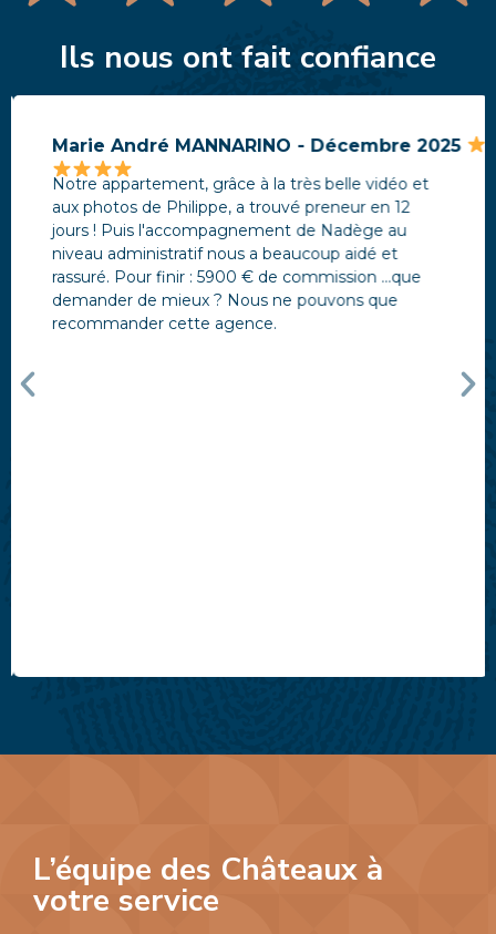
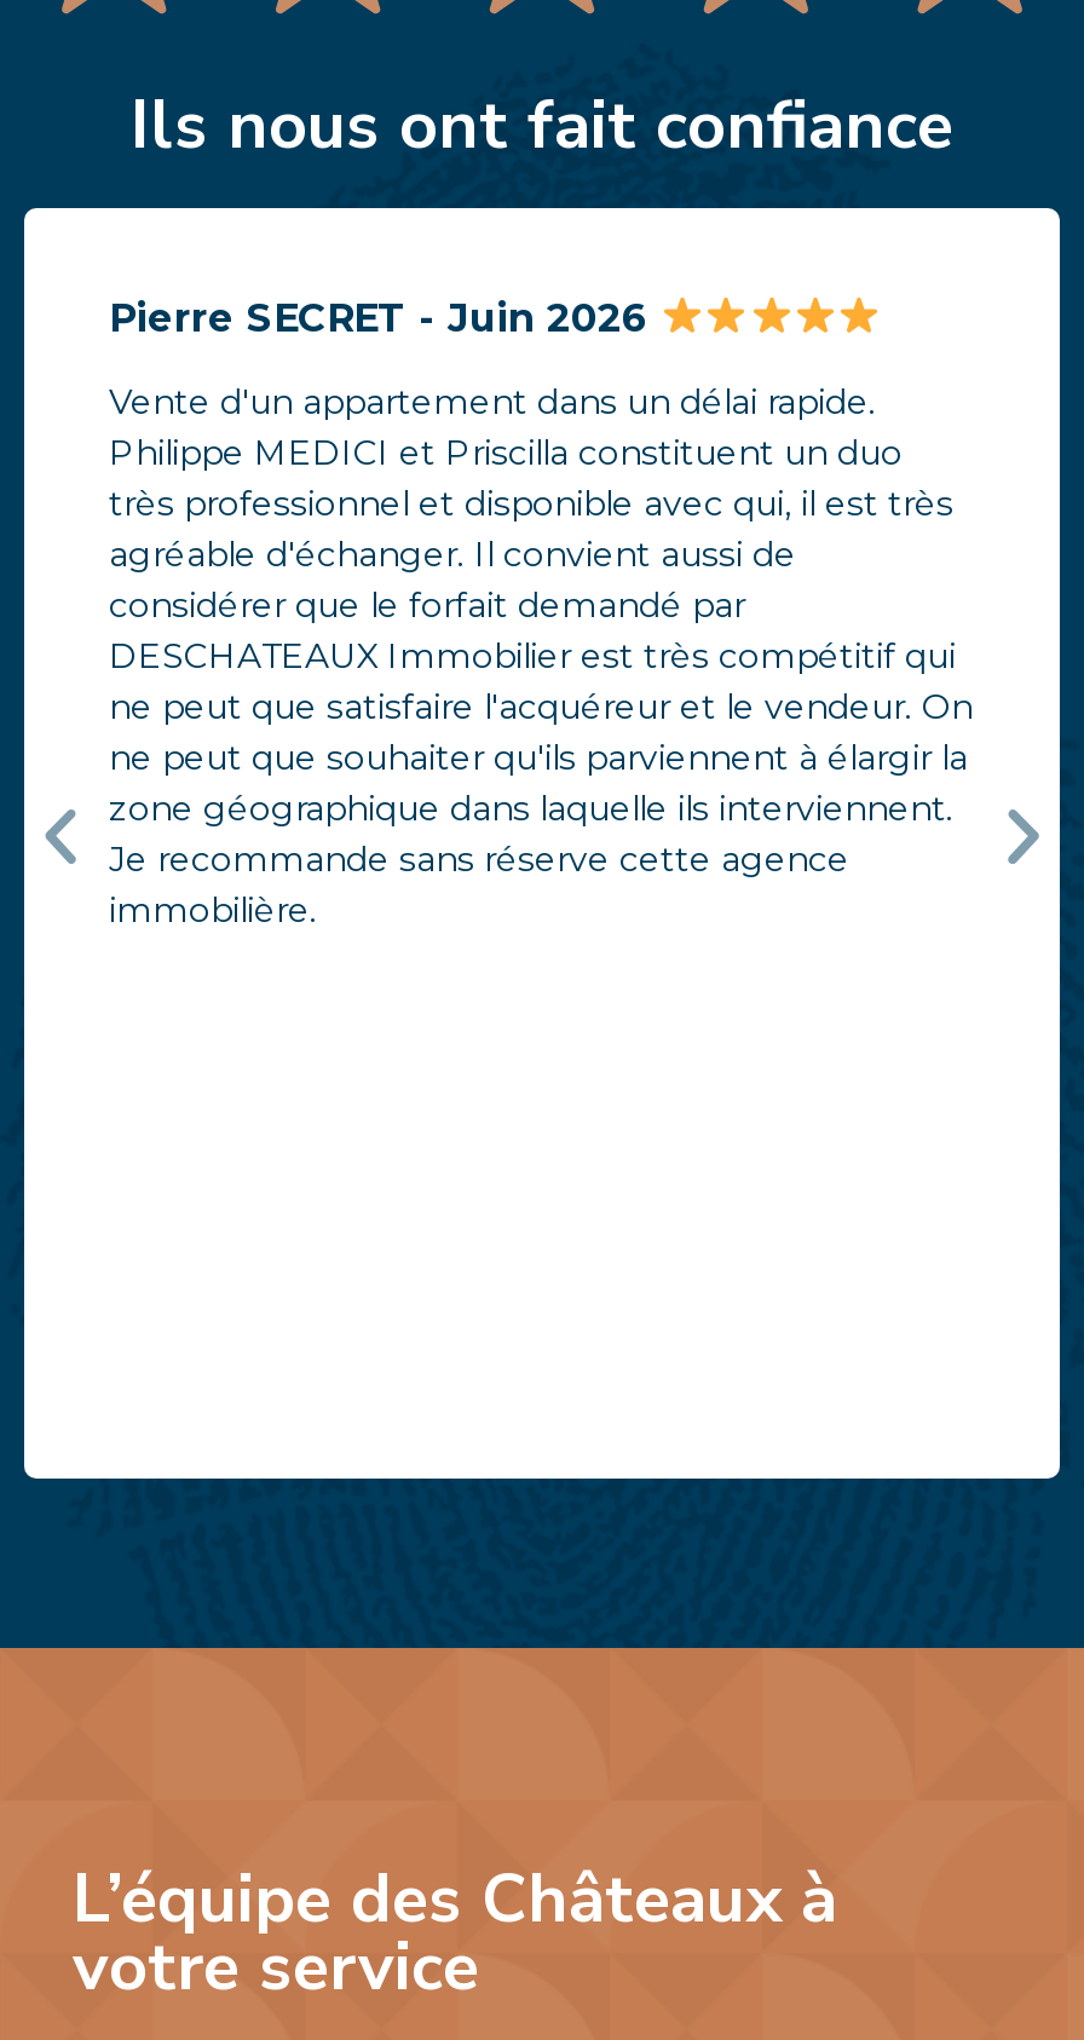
- Marie André MANNARINO - Décembre 2025
+ Pierre SECRET - Juin 2026

- Notre appartement, grâce à la très belle vidéo et
- aux photos de Philippe, a trouvé preneur en 12
- jours ! Puis l'accompagnement de Nadège au
- niveau administratif nous a beaucoup aidé et
- rassuré. Pour finir : 5900 € de commission ...que
- demander de mieux ? Nous ne pouvons que
- recommander cette agence.
+ Vente d'un appartement dans un délai rapide.
+ Philippe MEDICI et Priscilla constituent un duo
+ très professionnel et disponible avec qui, il est très
+ agréable d'échanger. Il convient aussi de
+ considérer que le forfait demandé par
+ DESCHATEAUX Immobilier est très compétitif qui
+ ne peut que satisfaire l'acquéreur et le vendeur. On
+ ne peut que souhaiter qu'ils parviennent à élargir la
+ zone géographique dans laquelle ils interviennent.
+ Je recommande sans réserve cette agence
+ immobilière.
